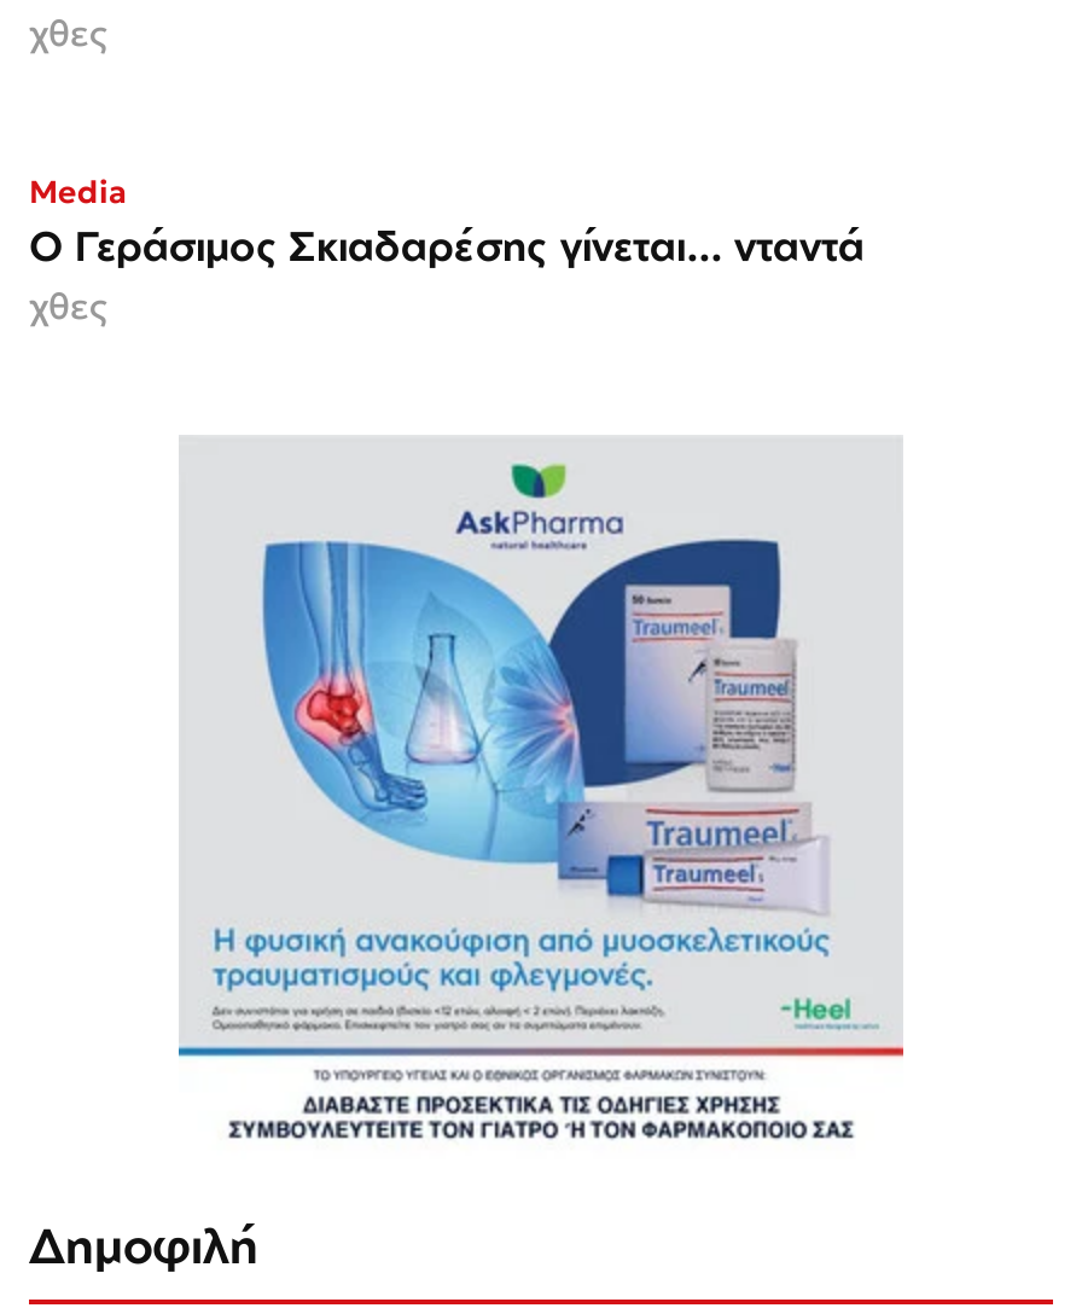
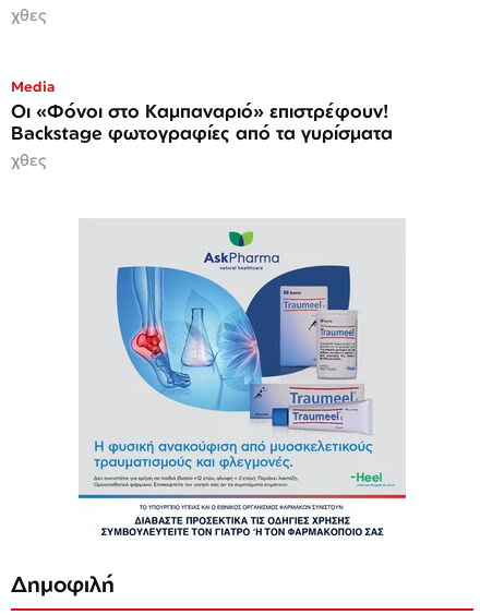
- Ο Γεράσιμος Σκιαδαρέσης γίνεται... νταντά
+ Οι «Φόνοι στο Καμπαναριό» επιστρέφουν!
+ Backstage φωτογραφίες από τα γυρίσματα
